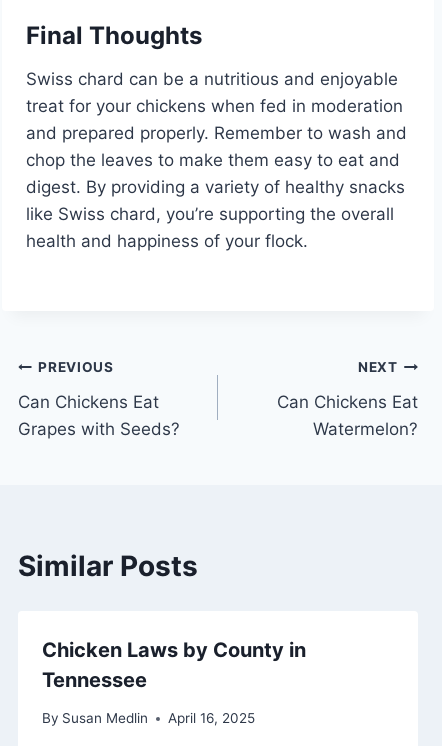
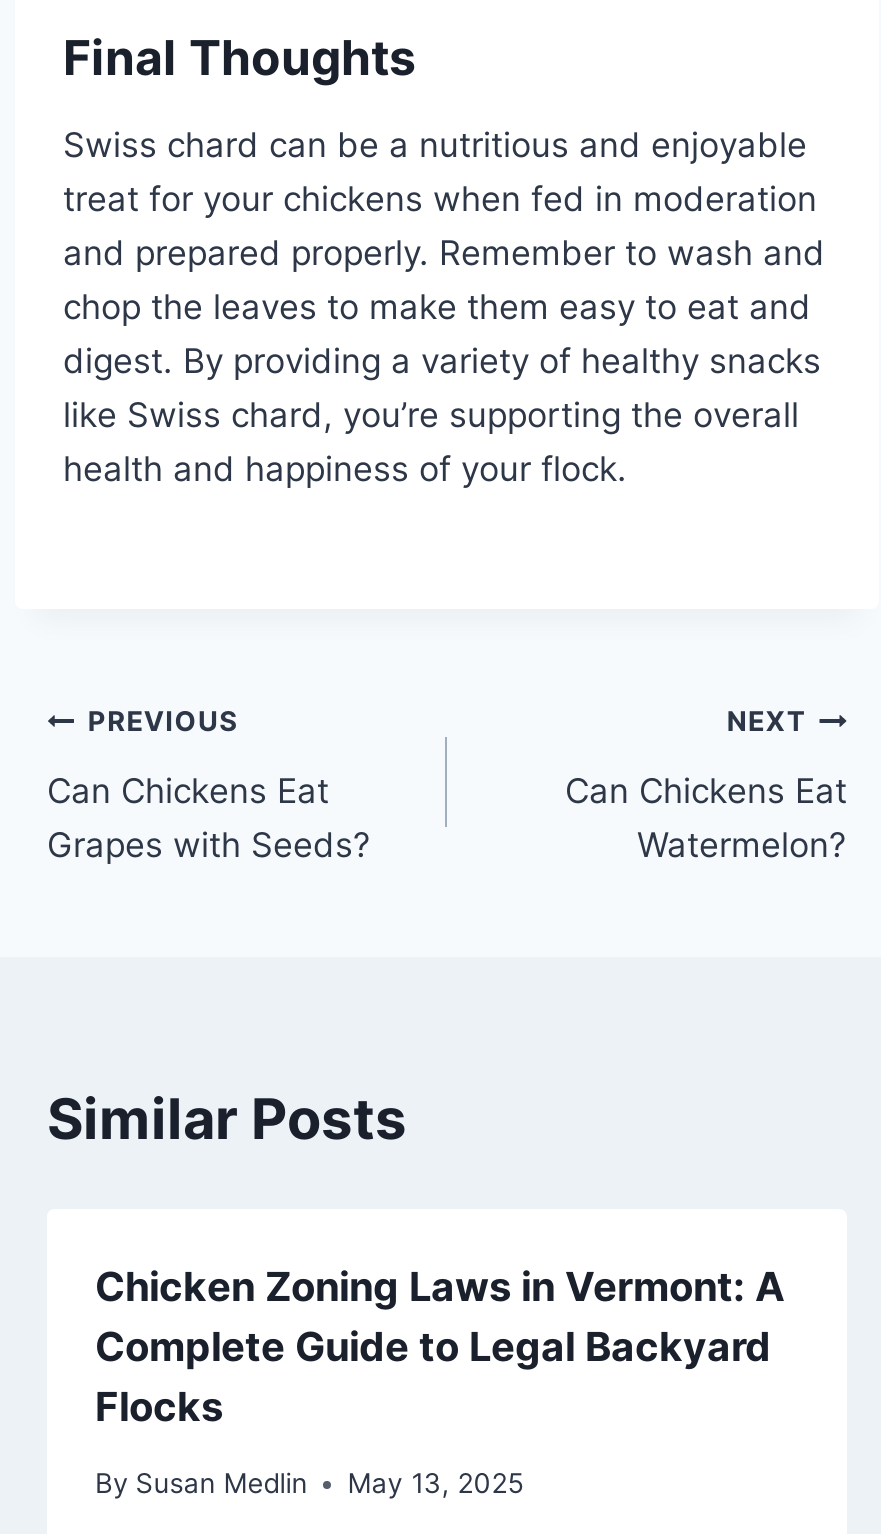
- Chicken Laws by County in
- Tennessee
+ Chicken Zoning Laws in Vermont: A
+ Complete Guide to Legal Backyard
+ Flocks

- By Susan Medlin April 16, 2025
+ By Susan Medlin May 13, 2025
